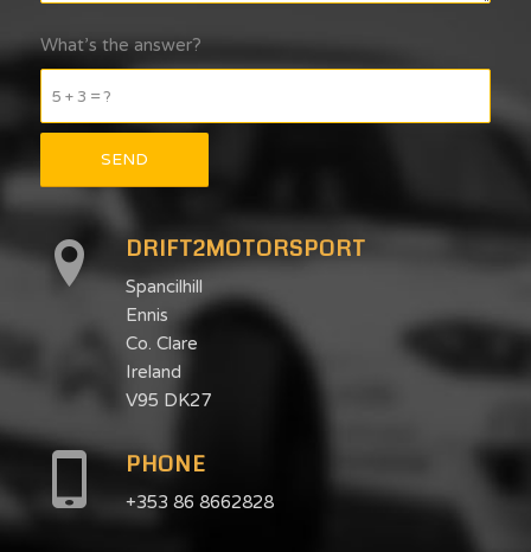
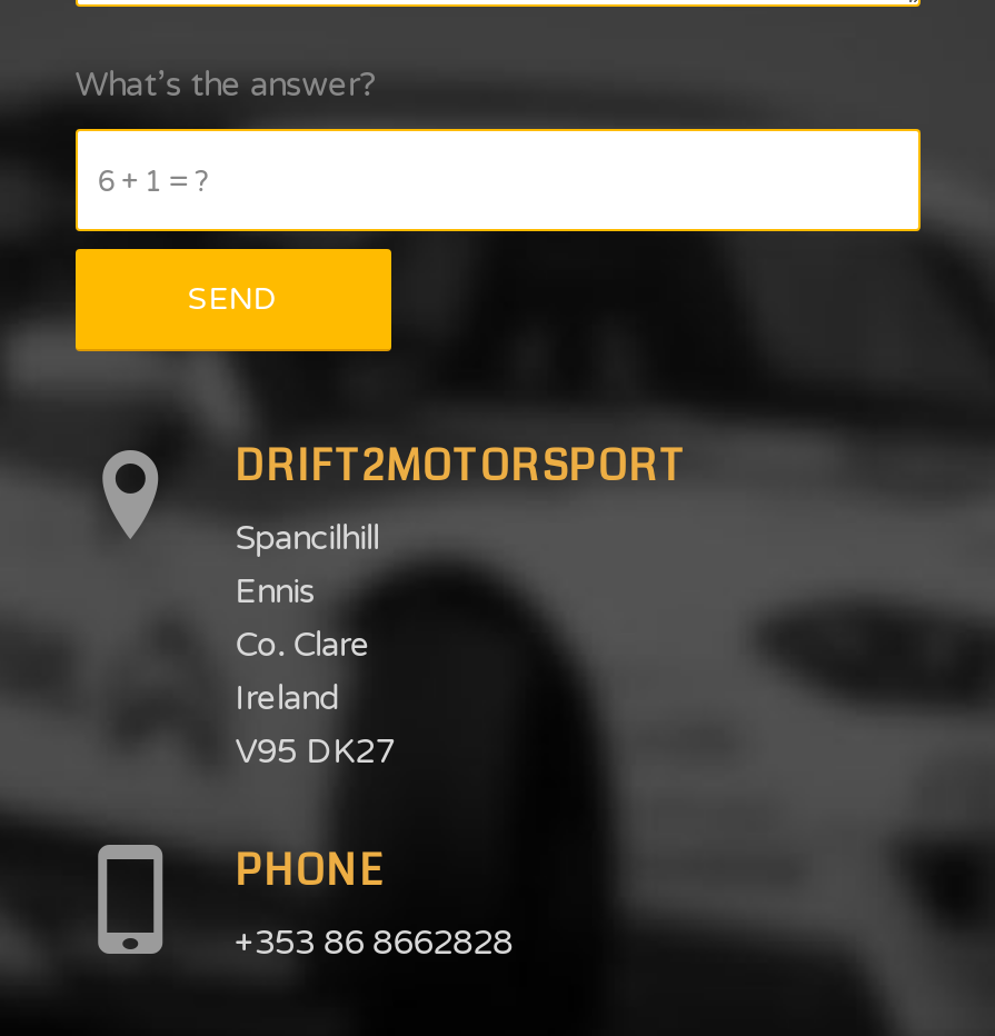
- 5 + 3 = ?
+ 6 + 1 = ?
